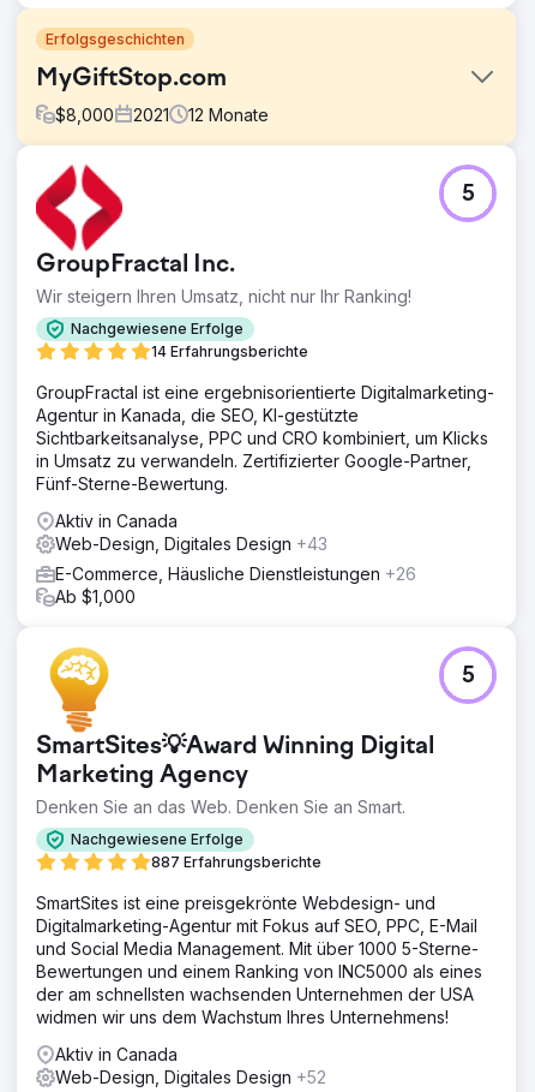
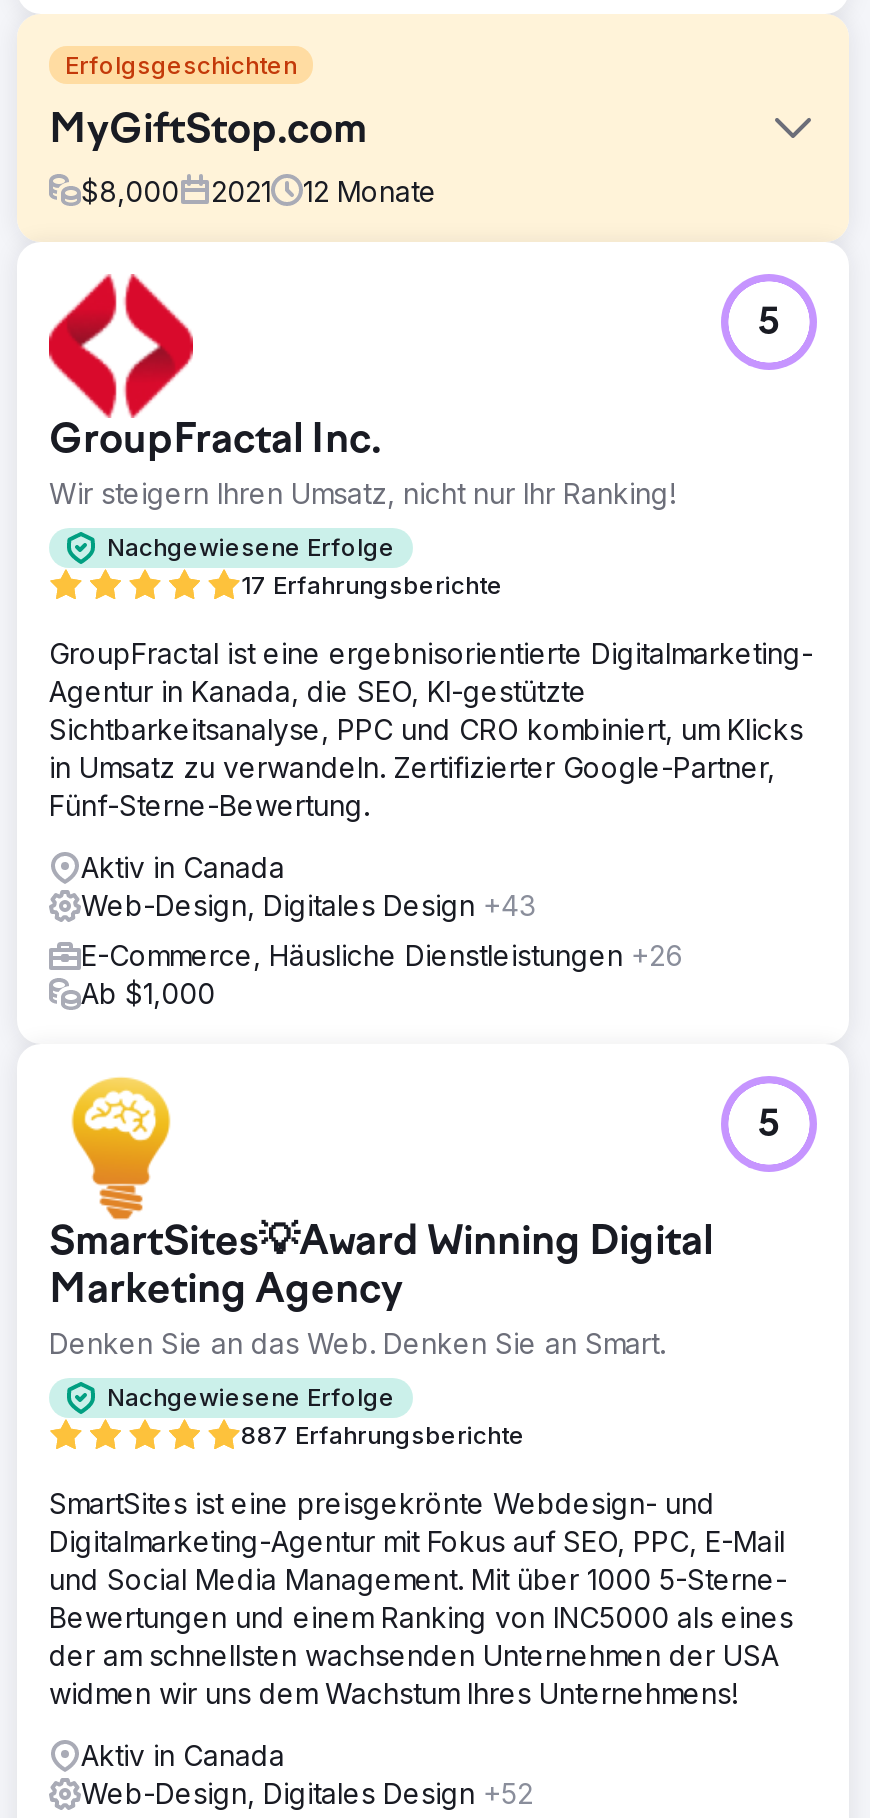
- 14 Erfahrungsberichte
+ 17 Erfahrungsberichte
